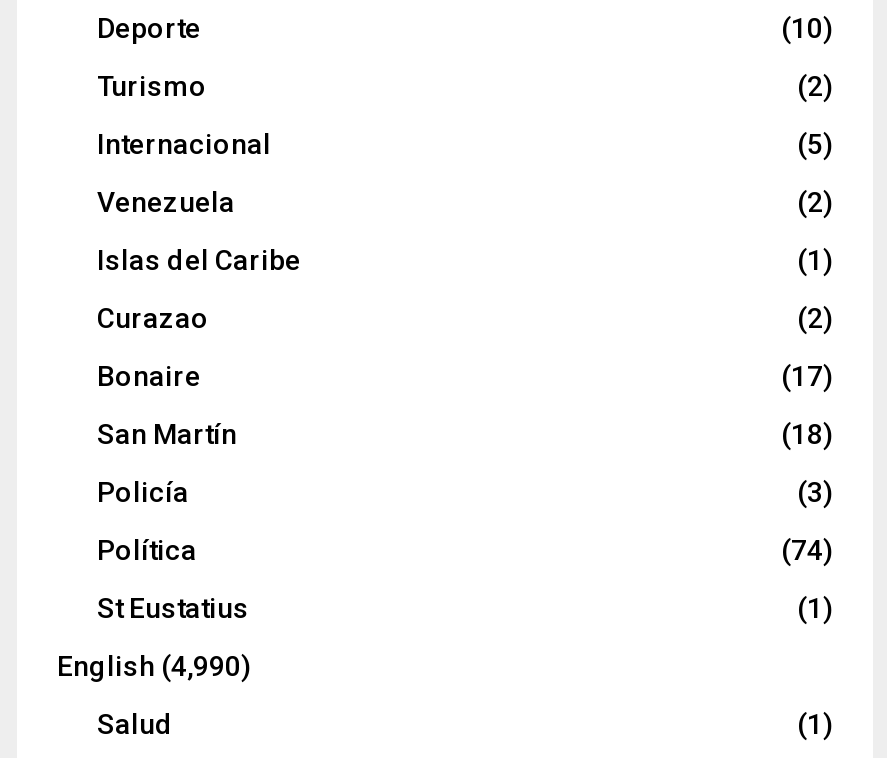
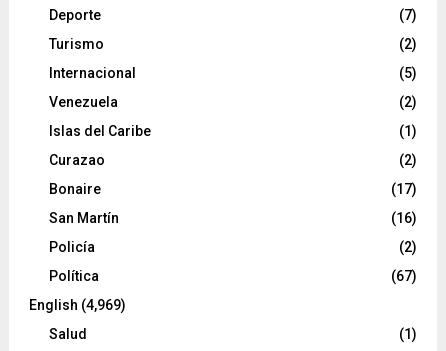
- (10)
+ (7)

- (18)
+ (16)

- (3)
+ (2)

- (74)
- St Eustatius
- (1)
- English (4,990)
+ (67)
+ English (4,969)
